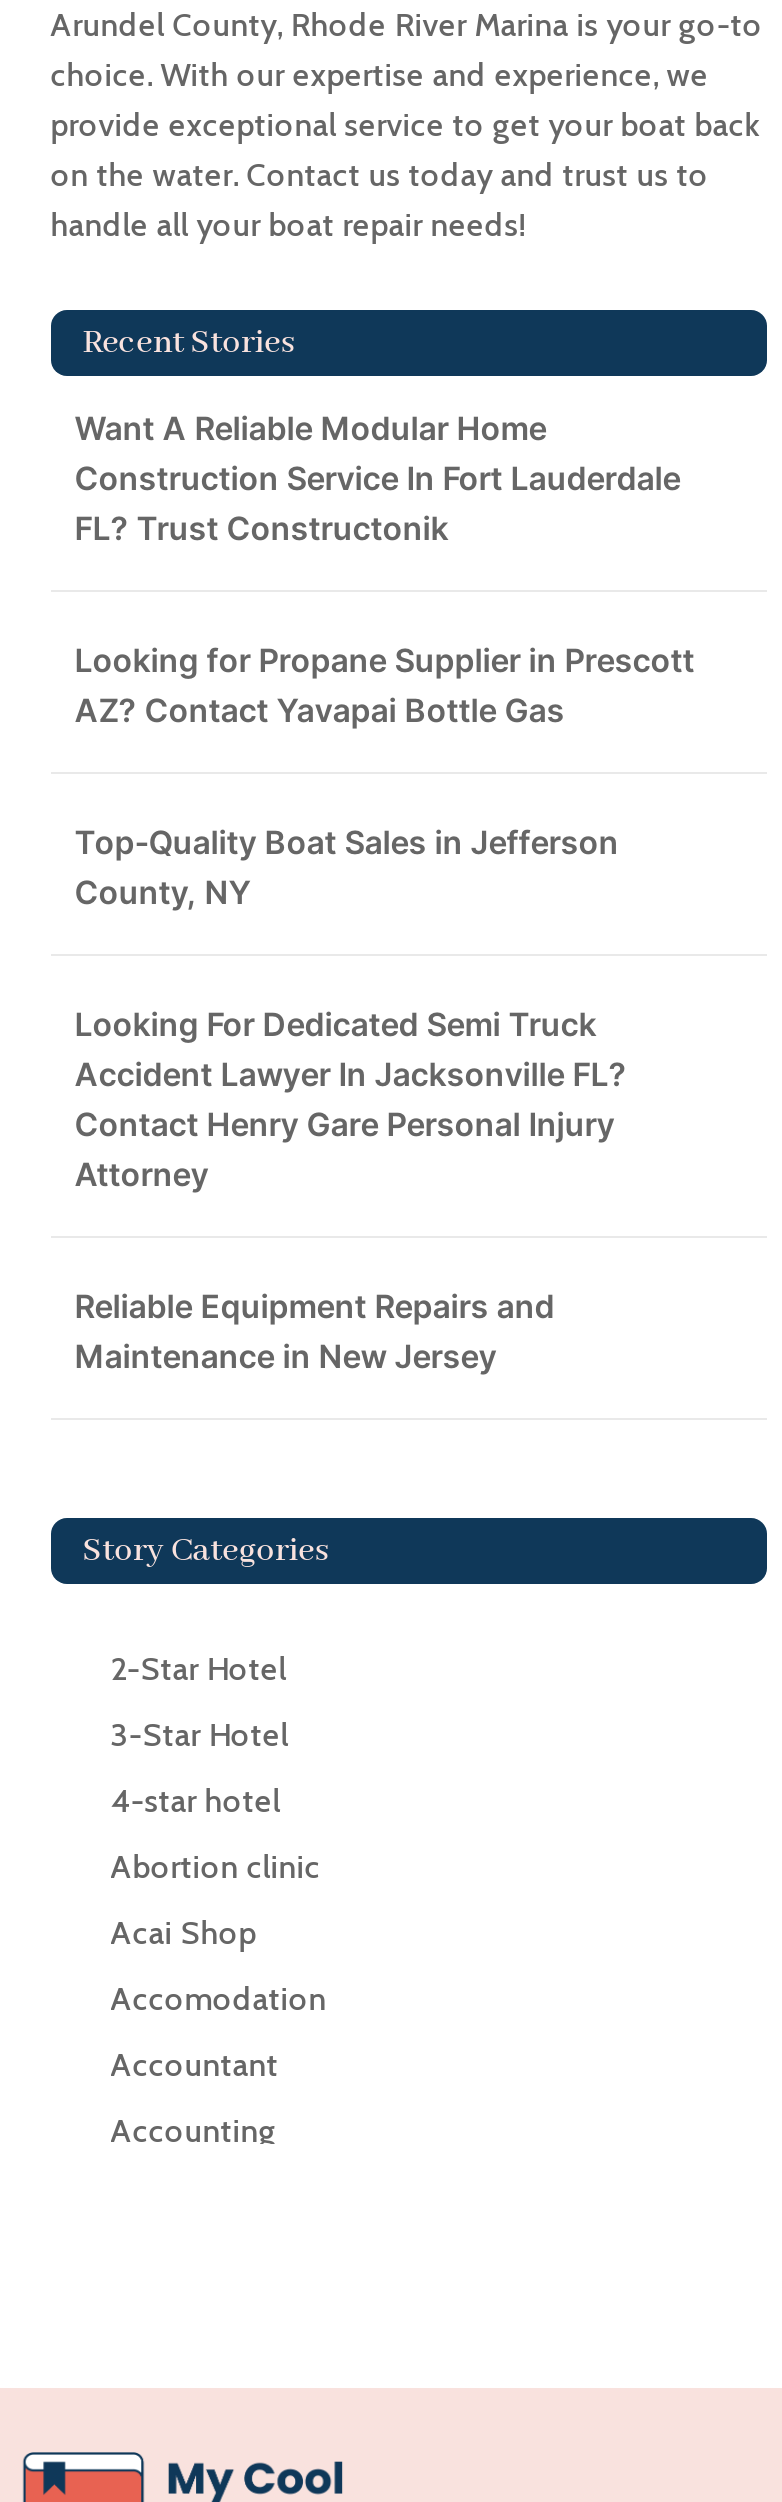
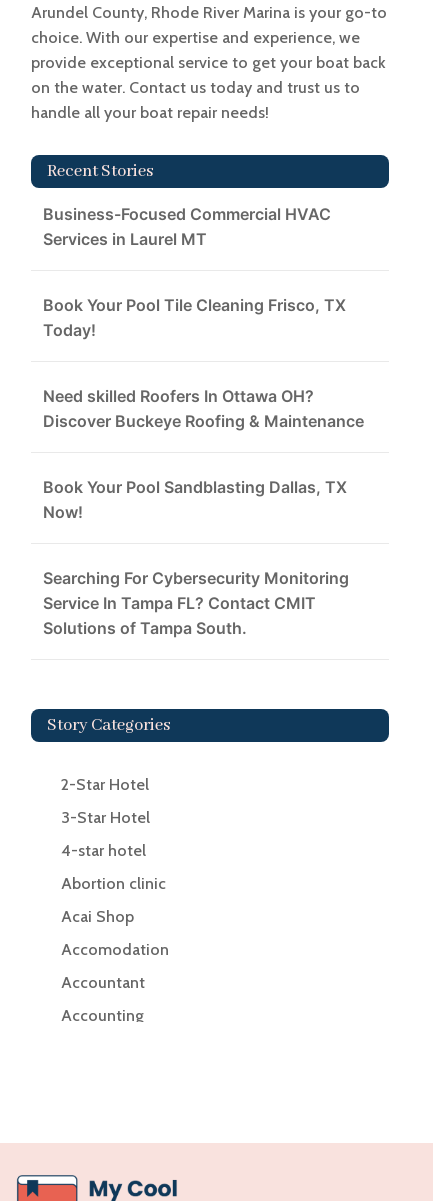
- Want A Reliable Modular Home
- Construction Service In Fort Lauderdale
- FL? Trust Constructonik
+ Business-Focused Commercial HVAC
+ Services in Laurel MT

- Looking for Propane Supplier in Prescott
- AZ? Contact Yavapai Bottle Gas
+ Book Your Pool Tile Cleaning Frisco, TX
+ Today!

- Top-Quality Boat Sales in Jefferson
- County, NY
+ Need skilled Roofers In Ottawa OH?
+ Discover Buckeye Roofing & Maintenance

- Looking For Dedicated Semi Truck
- Accident Lawyer In Jacksonville FL?
- Contact Henry Gare Personal Injury
- Attorney
+ Book Your Pool Sandblasting Dallas, TX
+ Now!

- Reliable Equipment Repairs and
- Maintenance in New Jersey
+ Searching For Cybersecurity Monitoring
+ Service In Tampa FL? Contact CMIT
+ Solutions of Tampa South.
